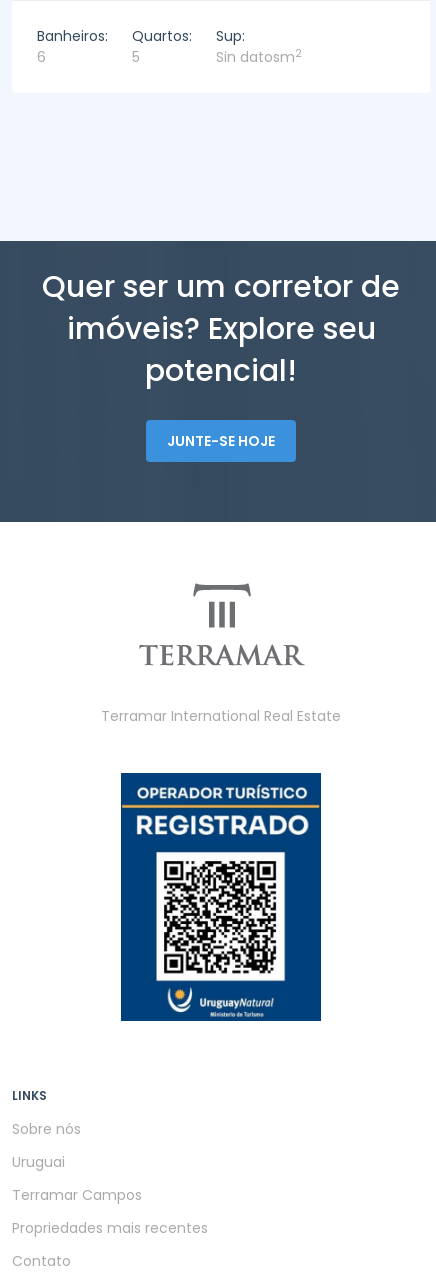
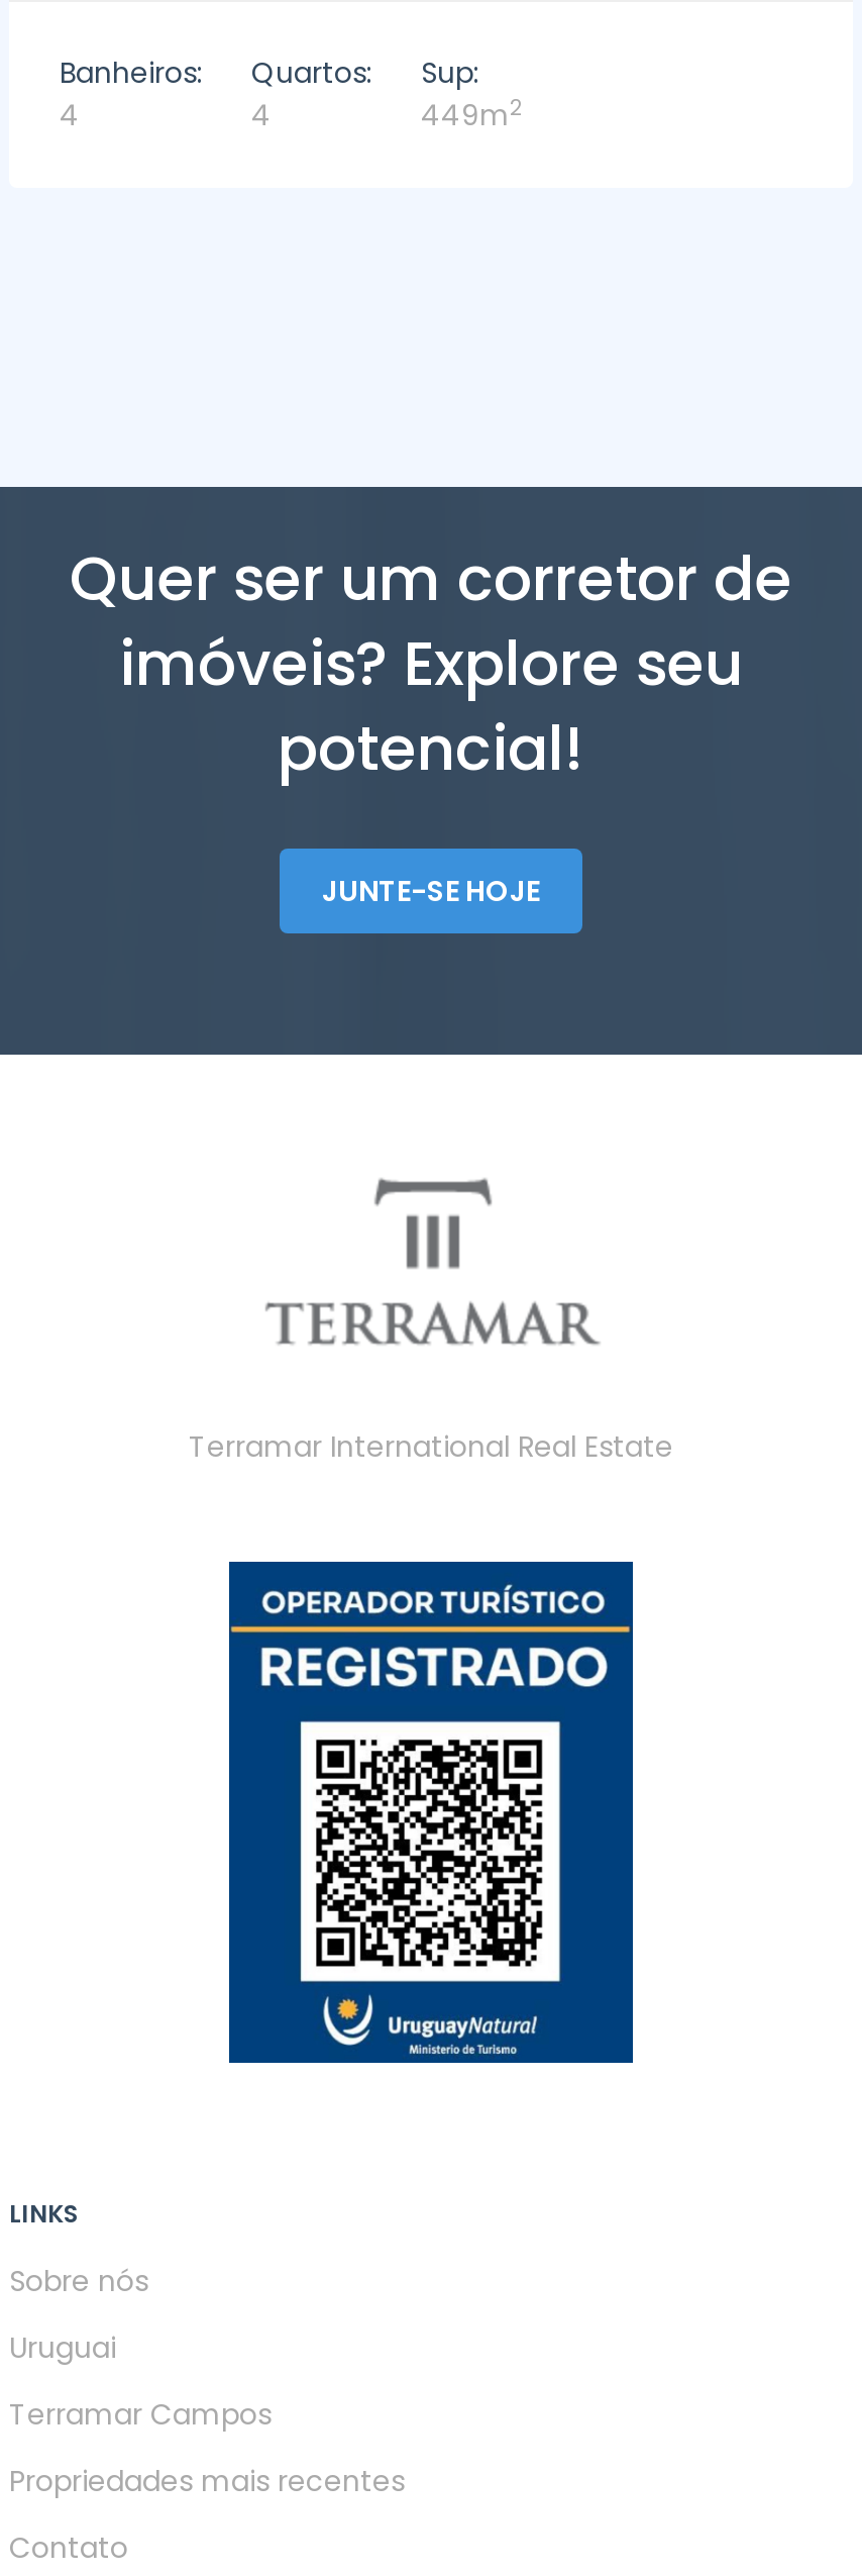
- 6
+ 4

- 5
+ 4

- Sin datosm2
+ 449m2
